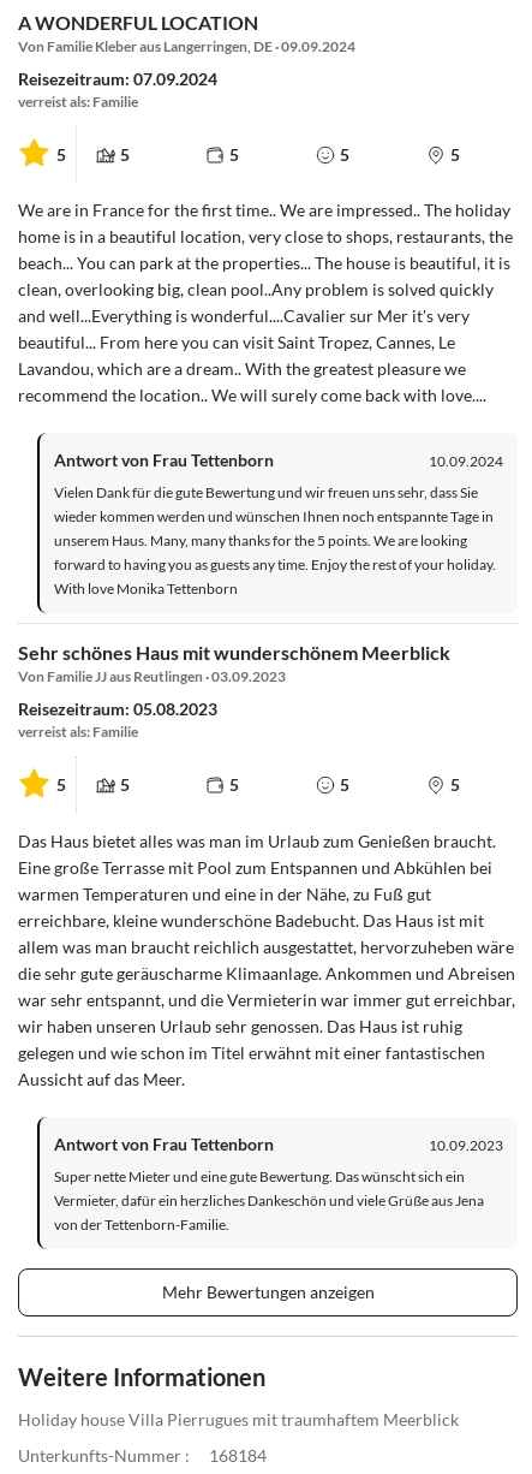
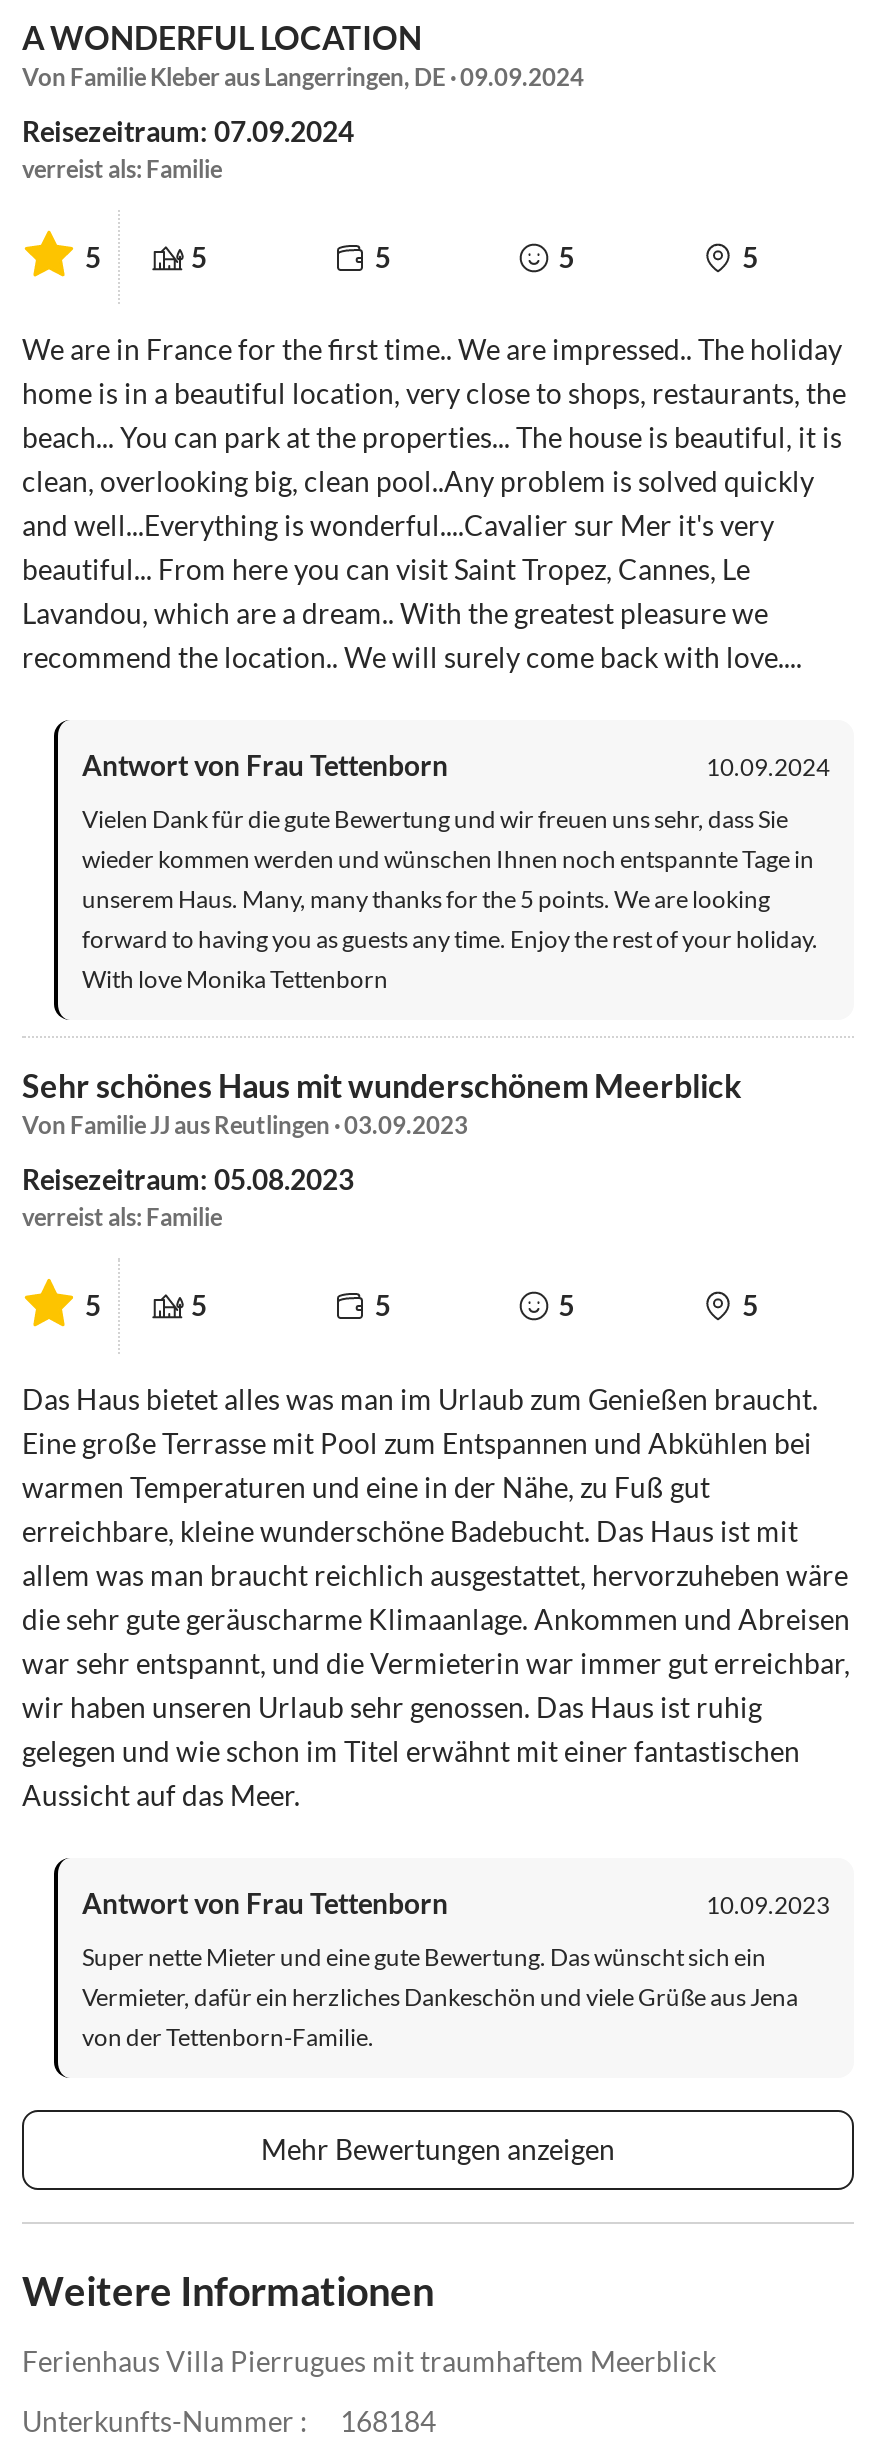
- Holiday house Villa Pierrugues mit traumhaftem Meerblick
+ Ferienhaus Villa Pierrugues mit traumhaftem Meerblick
